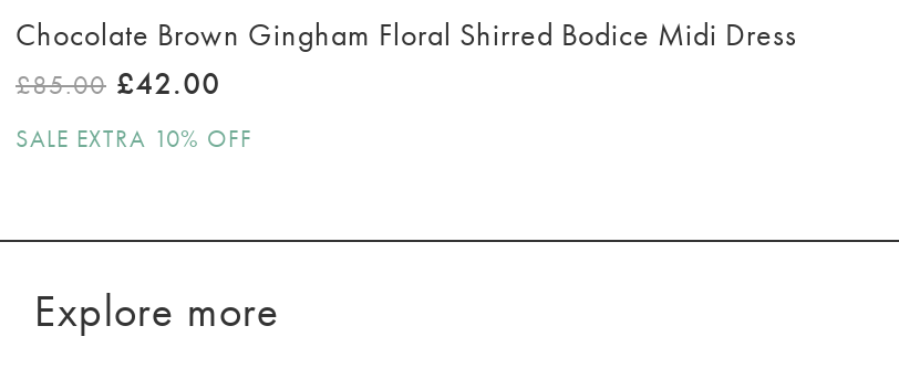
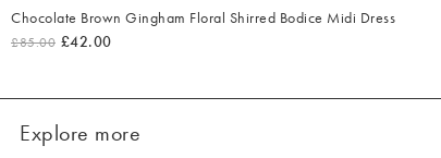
- SALE EXTRA 10% OFF
